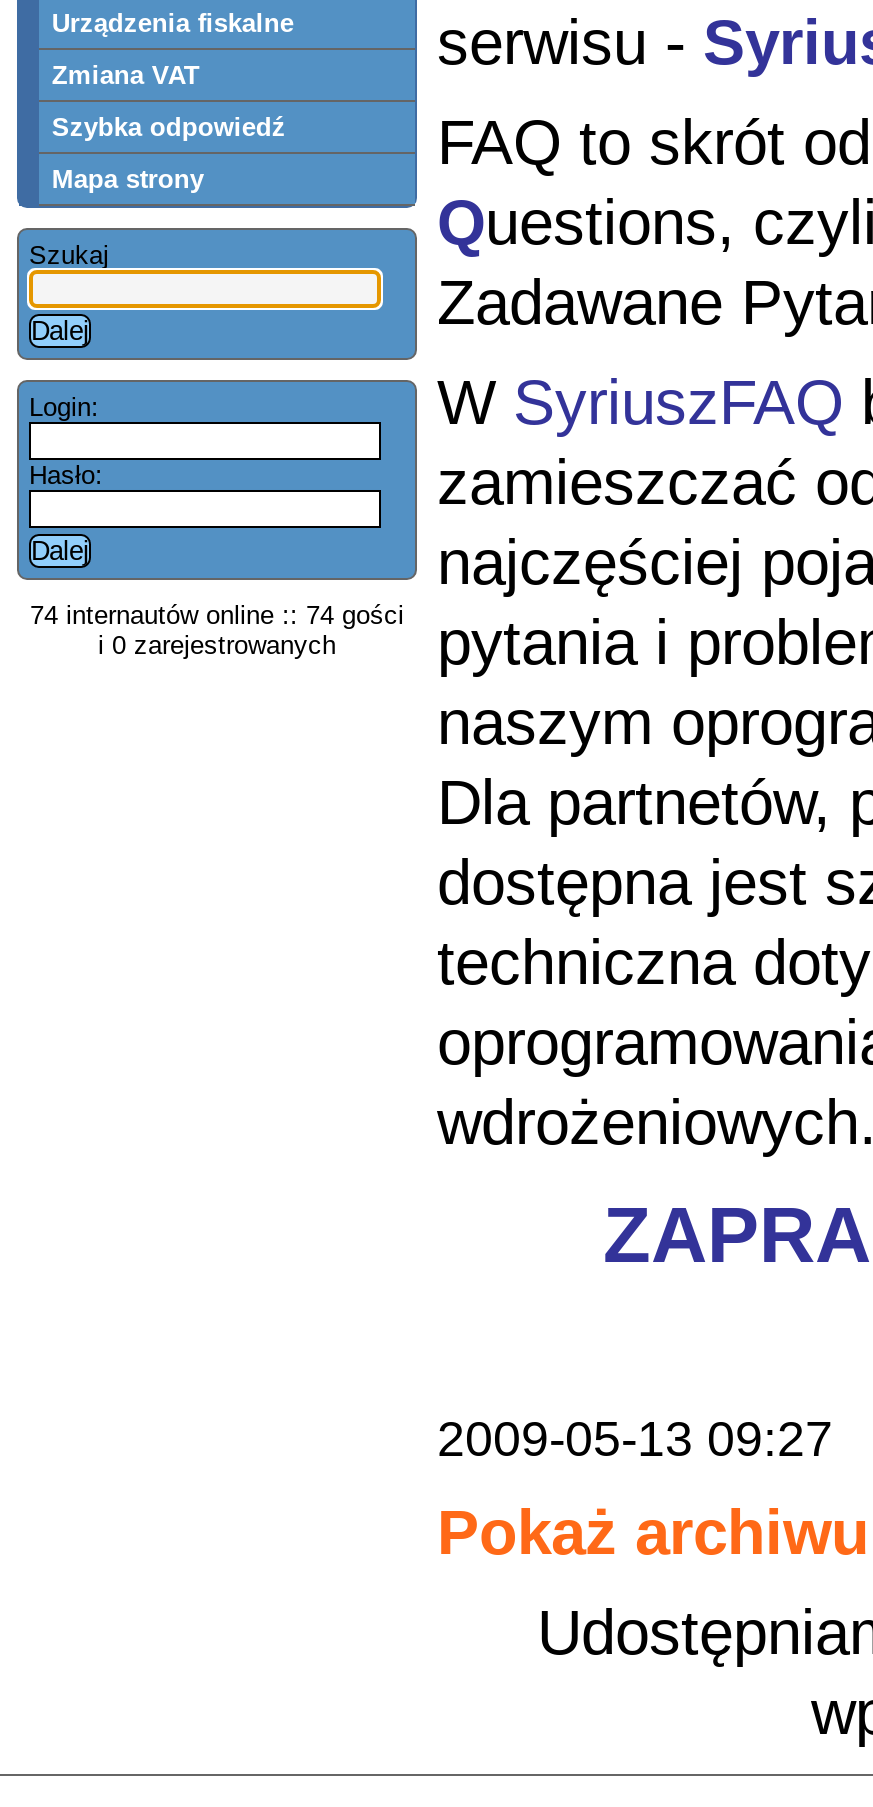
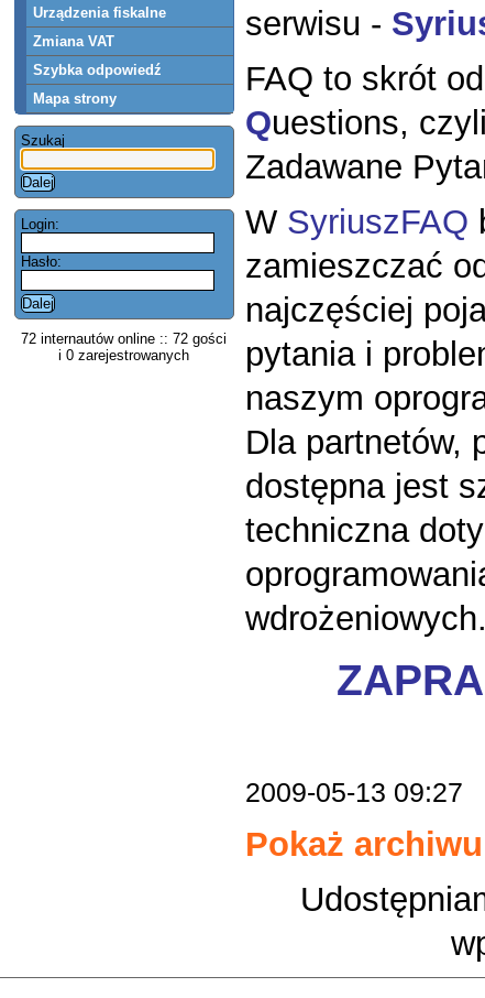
- 74 internautów online :: 74 gości
+ 72 internautów online :: 72 gości
